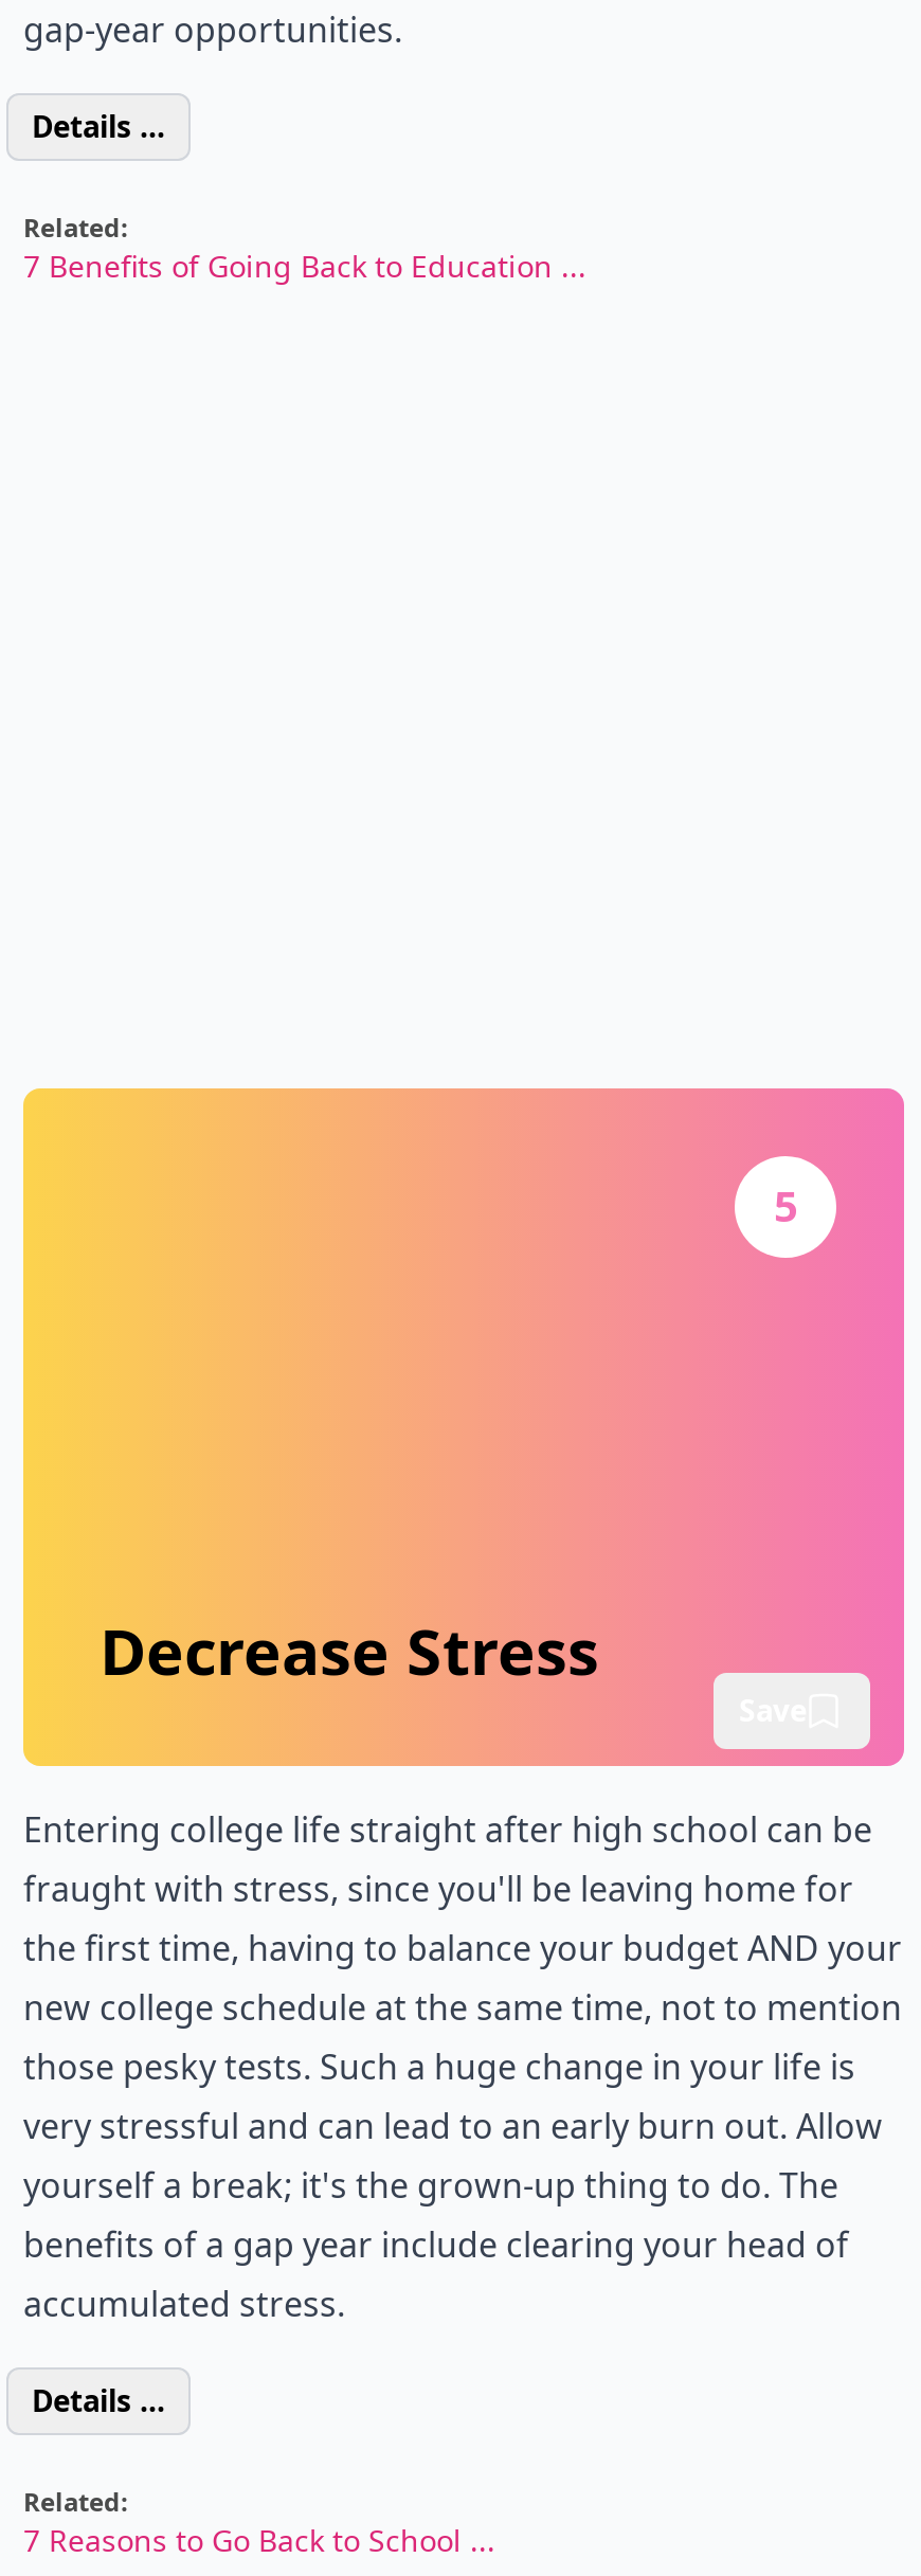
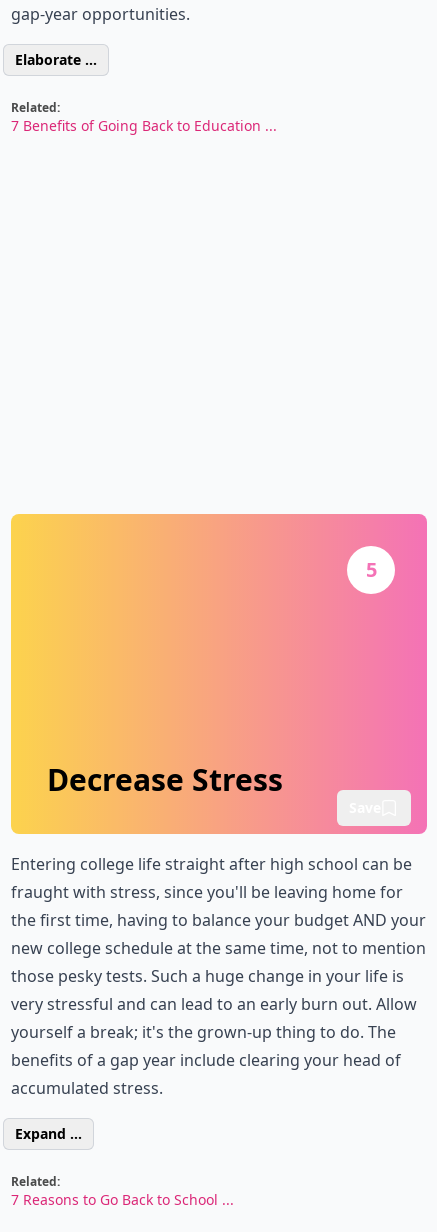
- Details ...
+ Elaborate ...

- Details ...
+ Expand ...
